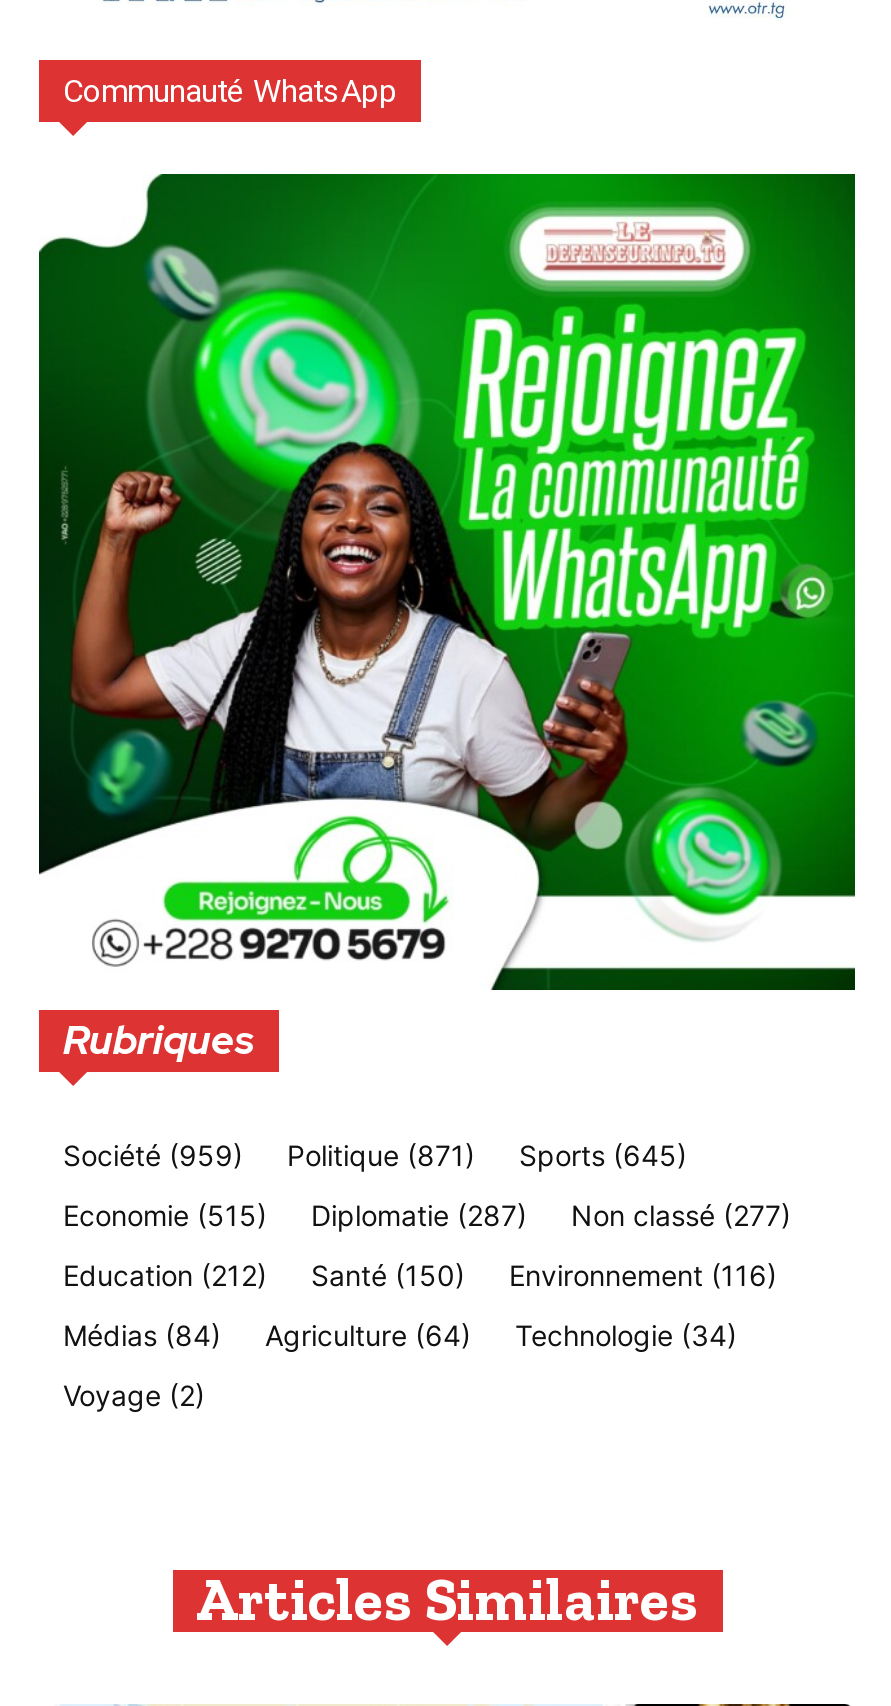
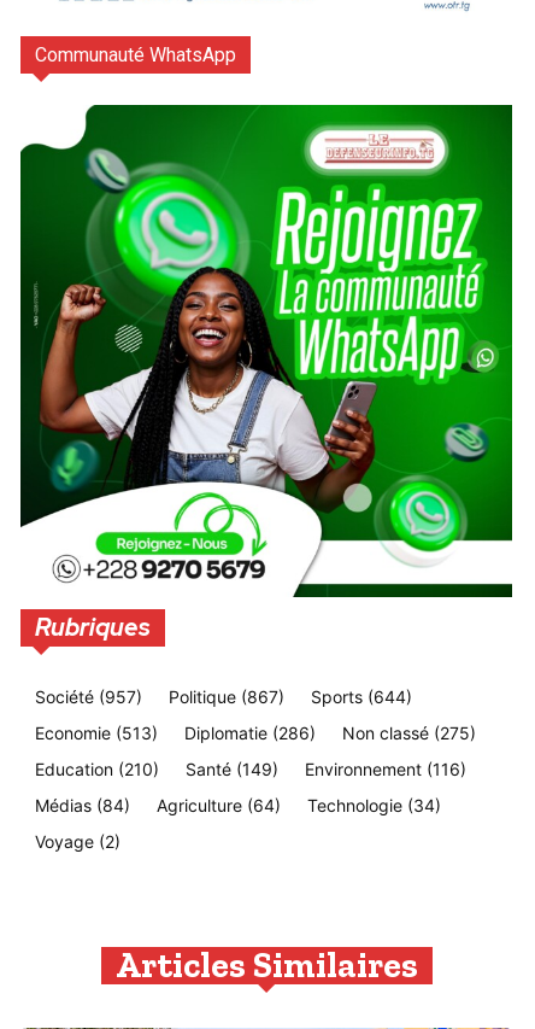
- Société (959)
+ Société (957)

- Politique (871)
+ Politique (867)

- Sports (645)
+ Sports (644)

- Economie (515)
+ Economie (513)

- Diplomatie (287)
+ Diplomatie (286)

- Non classé (277)
+ Non classé (275)

- Education (212)
+ Education (210)

- Santé (150)
+ Santé (149)
